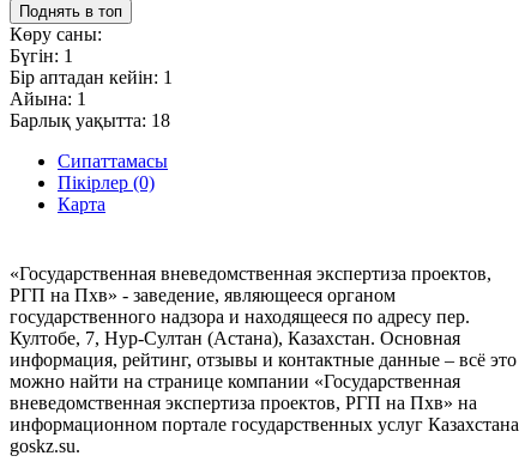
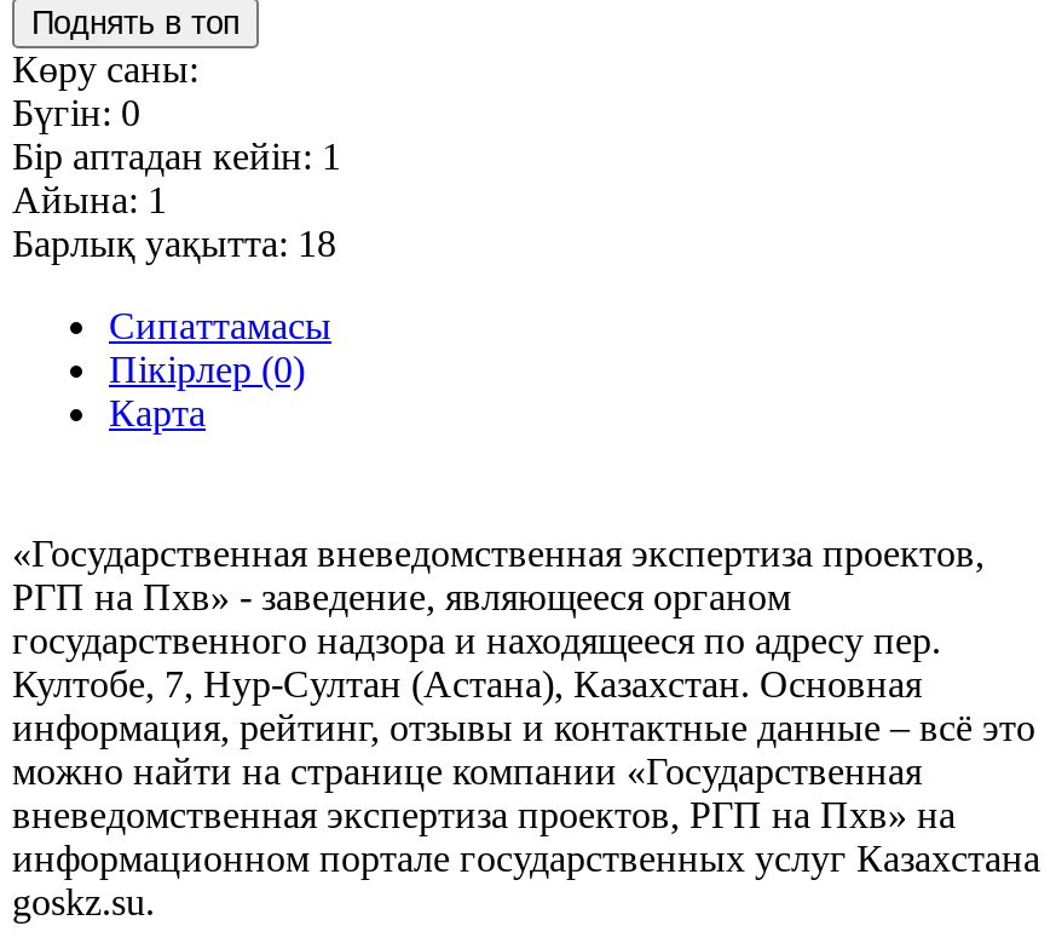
- Бүгін: 1
+ Бүгін: 0
